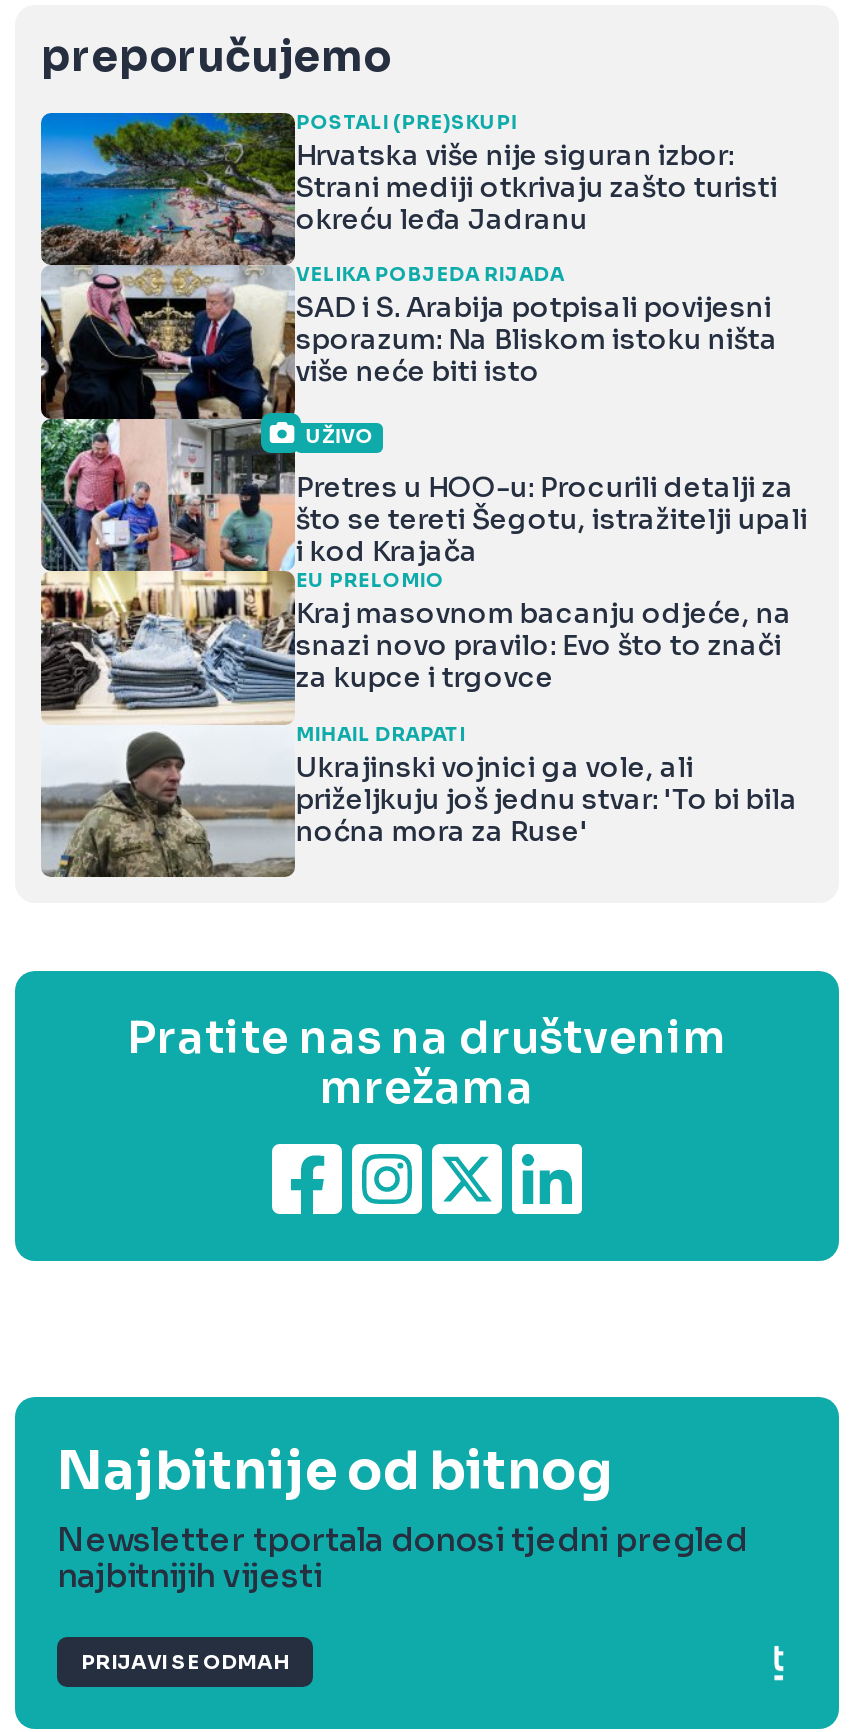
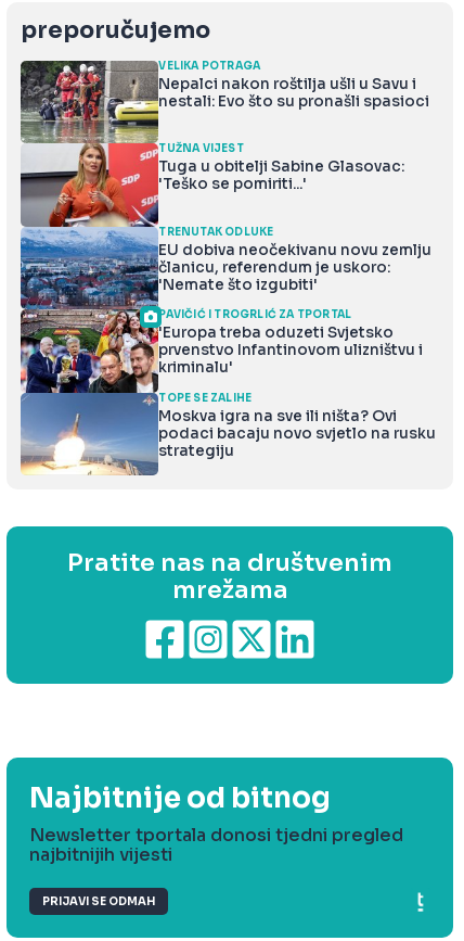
- [image]
- POSTALI (PRE)SKUPI
- Hrvatska više nije siguran izbor:
- Strani mediji otkrivaju zašto turisti
- okreću leđa Jadranu
+ [image]
+ VELIKA POTRAGA
+ Nepalci nakon roštilja ušli u Savu i
+ nestali: Evo što su pronašli spasioci

- VELIKA POBJEDA RIJADA
- SAD i S. Arabija potpisali povijesni
- sporazum: Na Bliskom istoku ništa
- više neće biti isto
+ TUŽNA VIJEST
+ Tuga u obitelji Sabine Glasovac:
+ 'Teško se pomiriti...'

- UŽIVO
+ TRENUTAK ODLUKE
+ EU dobiva neočekivanu novu zemlju
+ članicu, referendum je uskoro:
+ 'Nemate što izgubiti'

- Pretres u HOO-u: Procurili detalji za
- što se tereti Šegotu, istražitelji upali
- i kod Krajača
- EU PRELOMIO
- Kraj masovnom bacanju odjeće, na
- snazi novo pravilo: Evo što to znači
- za kupce i trgovce
+ PAVIČIĆ I TROGRLIĆ ZA TPORTAL
+ 'Europa treba oduzeti Svjetsko
+ prvenstvo Infantinovom ulizništvu i
+ kriminalu'

- MIHAIL DRAPATI
- Ukrajinski vojnici ga vole, ali
- priželjkuju još jednu stvar: 'To bi bila
- noćna mora za Ruse'
+ TOPE SE ZALIHE
+ Moskva igra na sve ili ništa? Ovi
+ podaci bacaju novo svjetlo na rusku
+ strategiju
